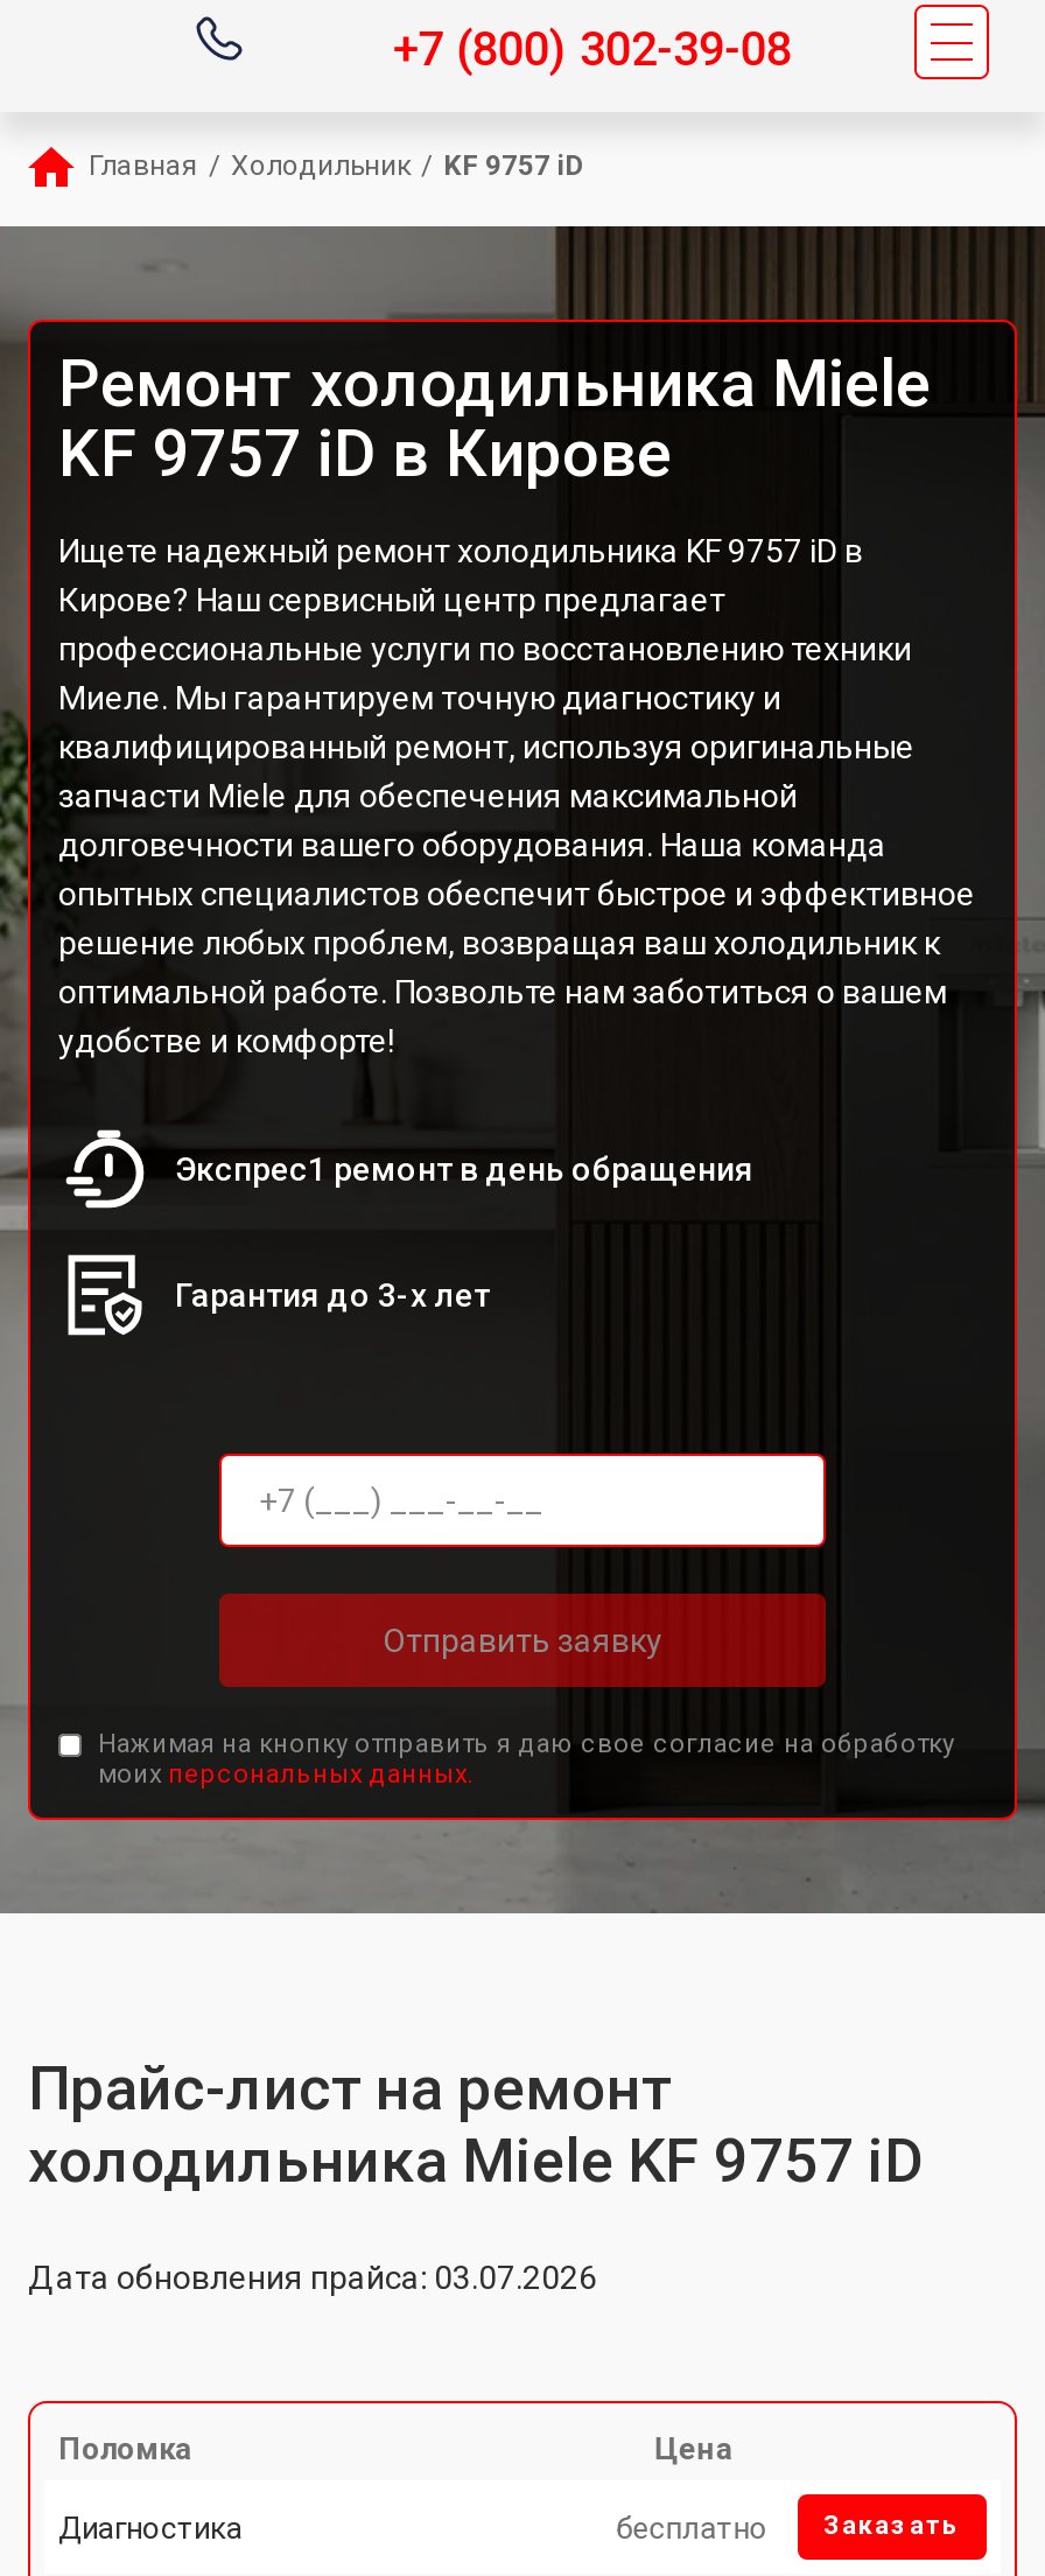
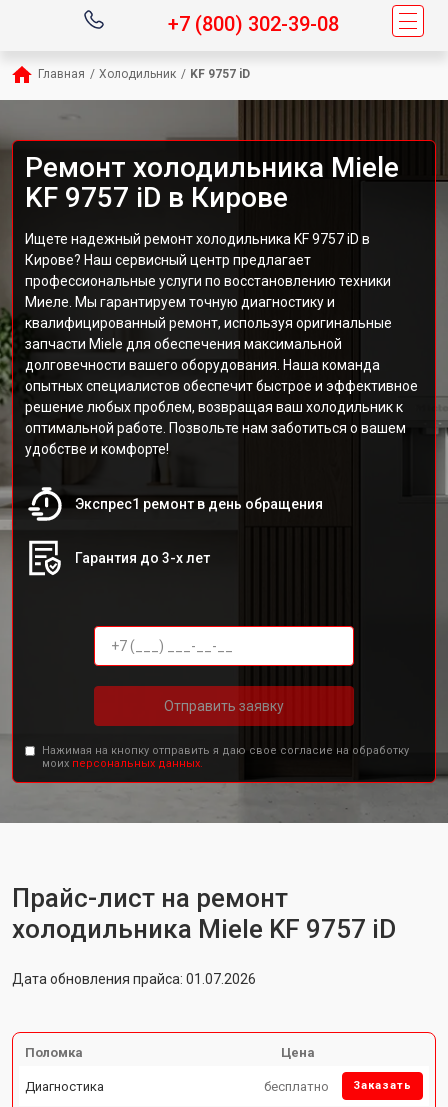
- Дата обновления прайса: 03.07.2026
+ Дата обновления прайса: 01.07.2026
